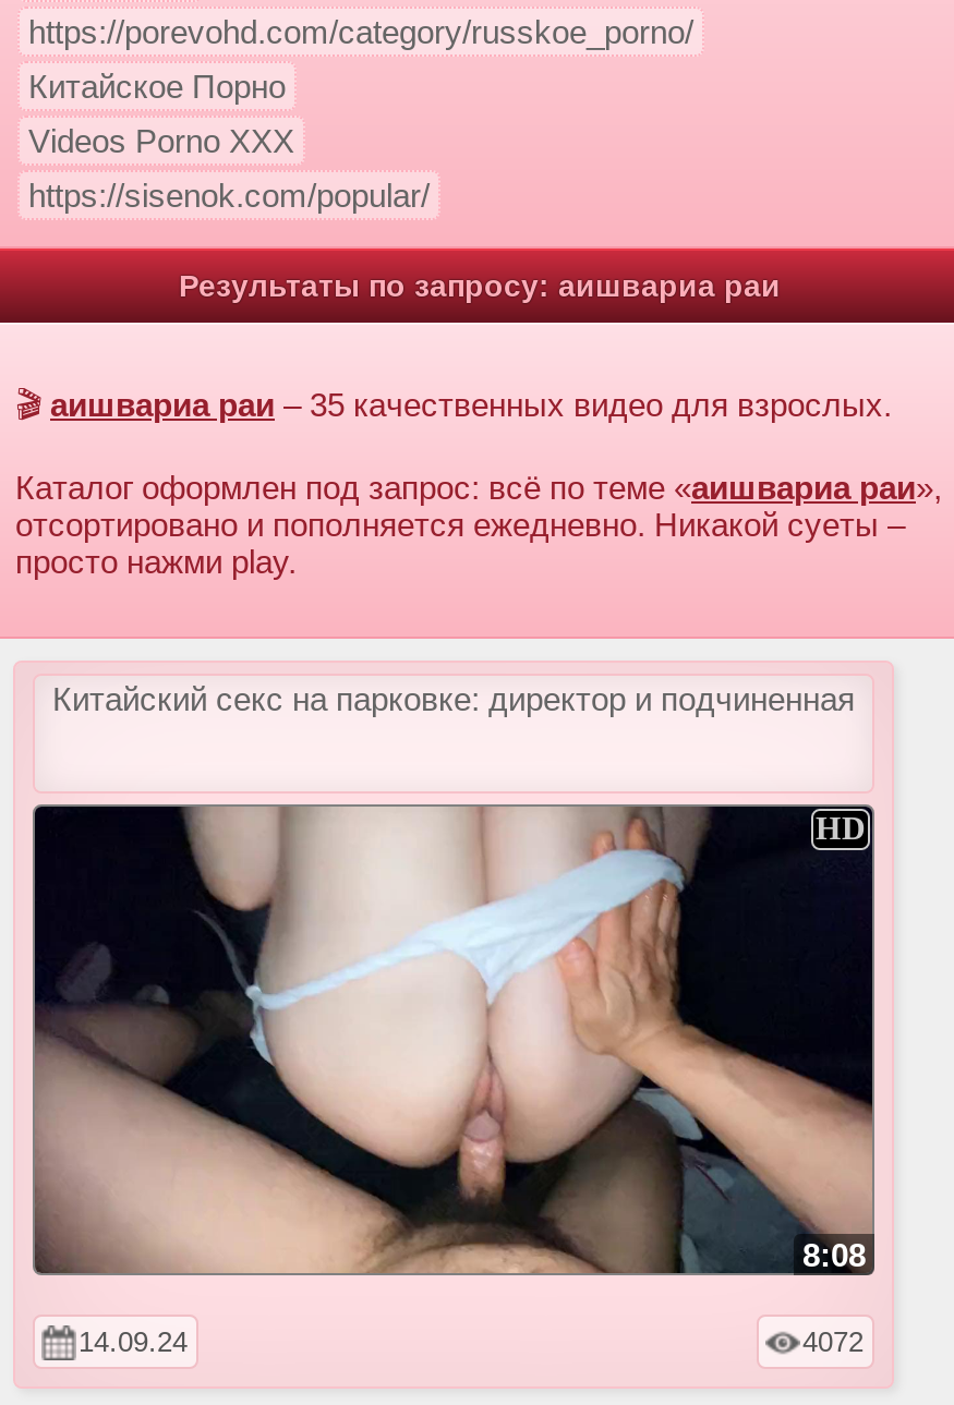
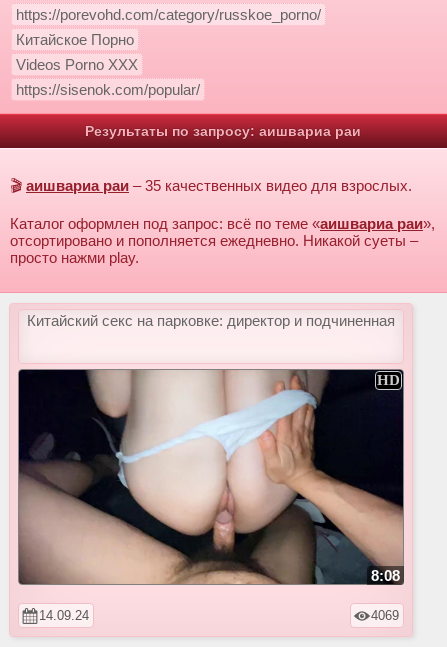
- 4072
+ 4069
